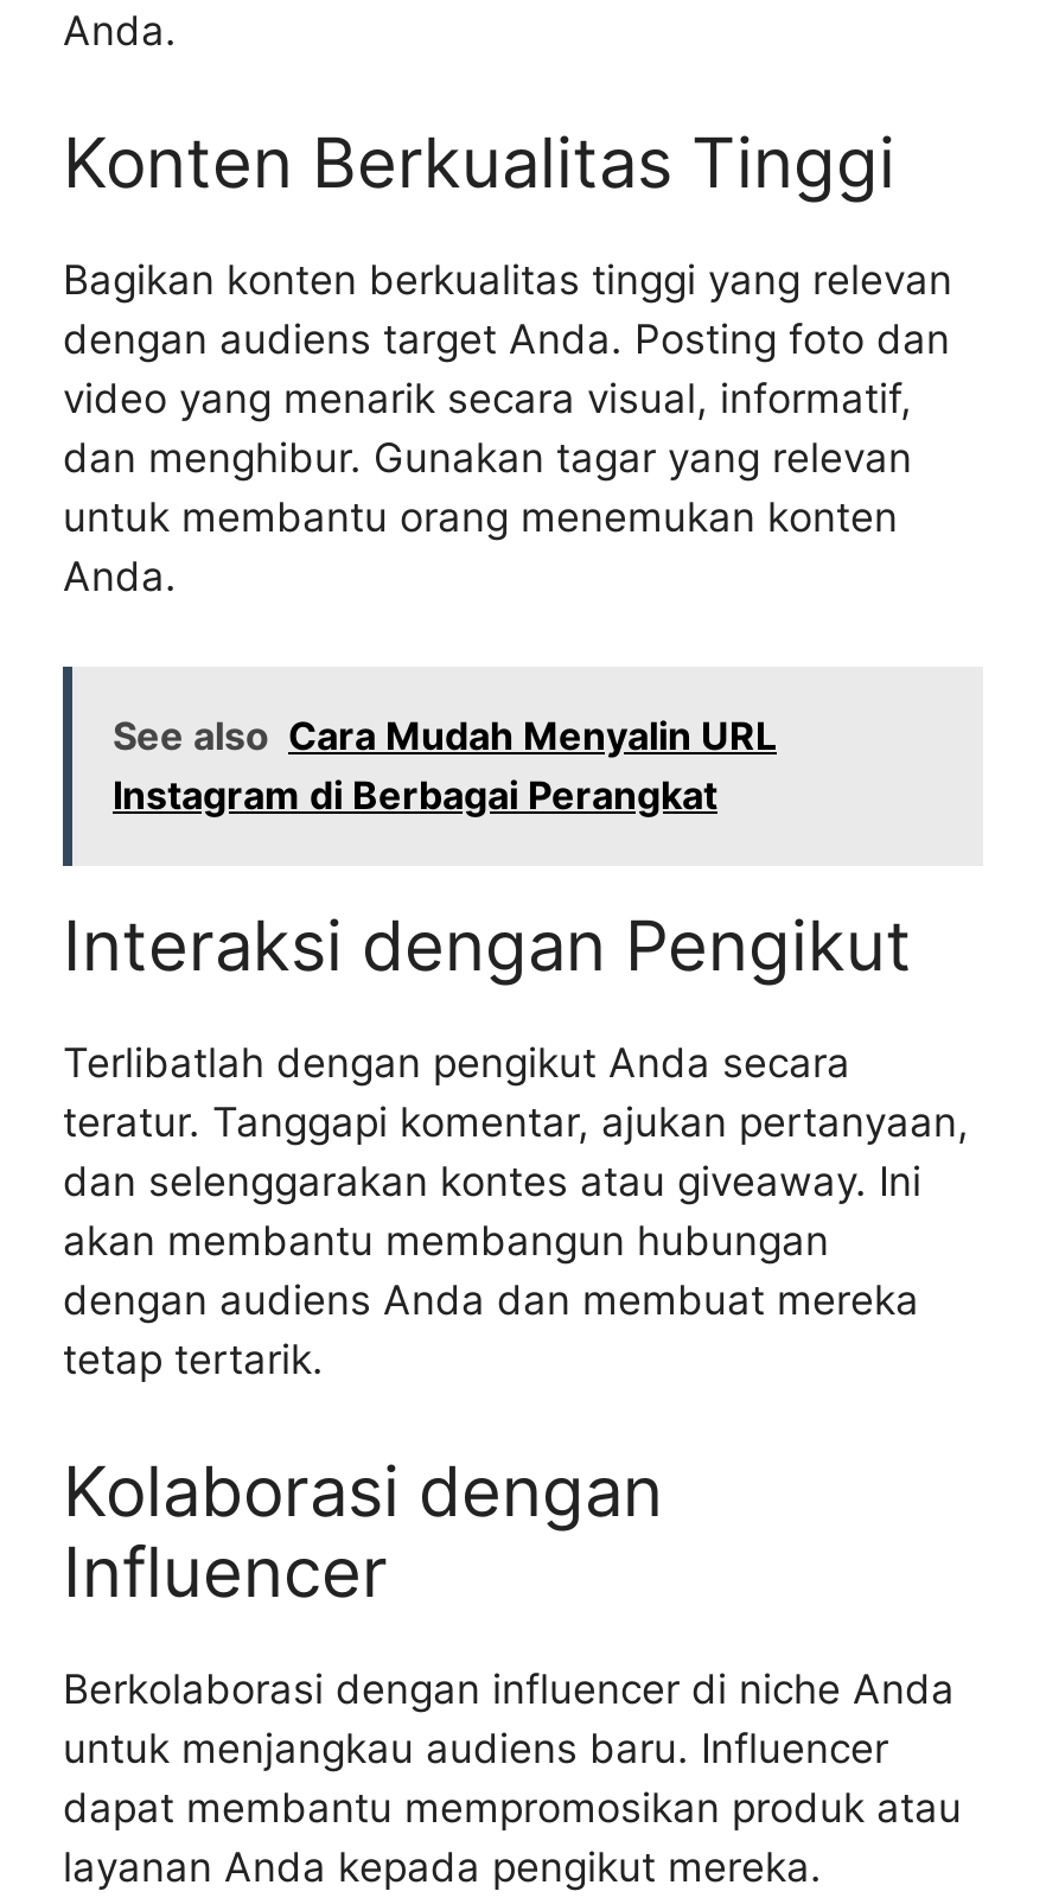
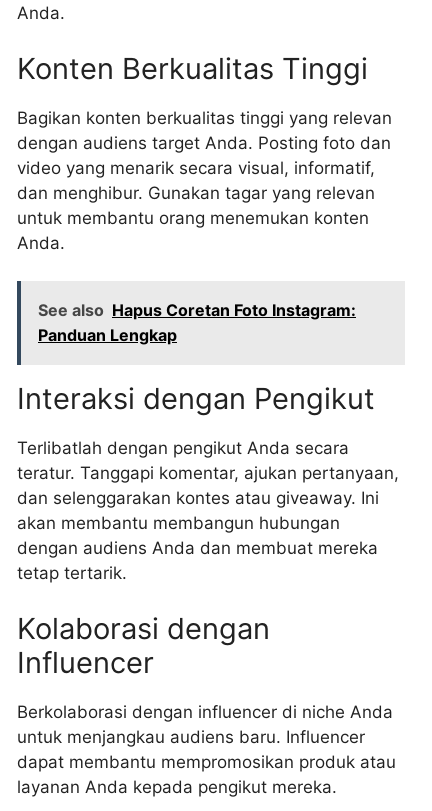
- See also Cara Mudah Menyalin URL
- Instagram di Berbagai Perangkat
+ See also Hapus Coretan Foto Instagram:
+ Panduan Lengkap
